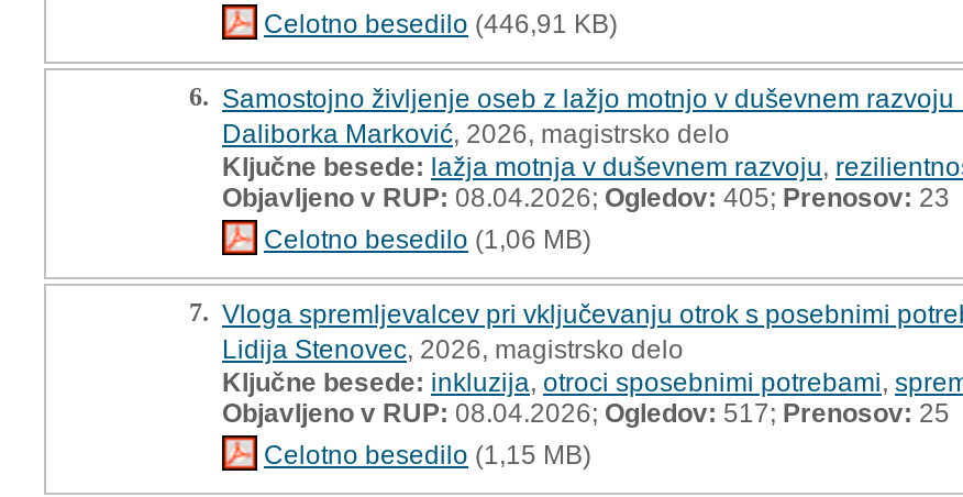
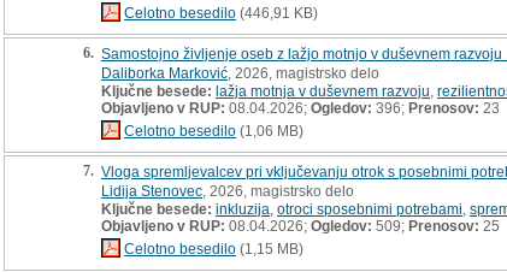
- Objavljeno v RUP:08.04.2026;Ogledov:405;Prenosov:23
+ Objavljeno v RUP:08.04.2026;Ogledov:396;Prenosov:23

- Objavljeno v RUP:08.04.2026;Ogledov:517;Prenosov:25
+ Objavljeno v RUP:08.04.2026;Ogledov:509;Prenosov:25
